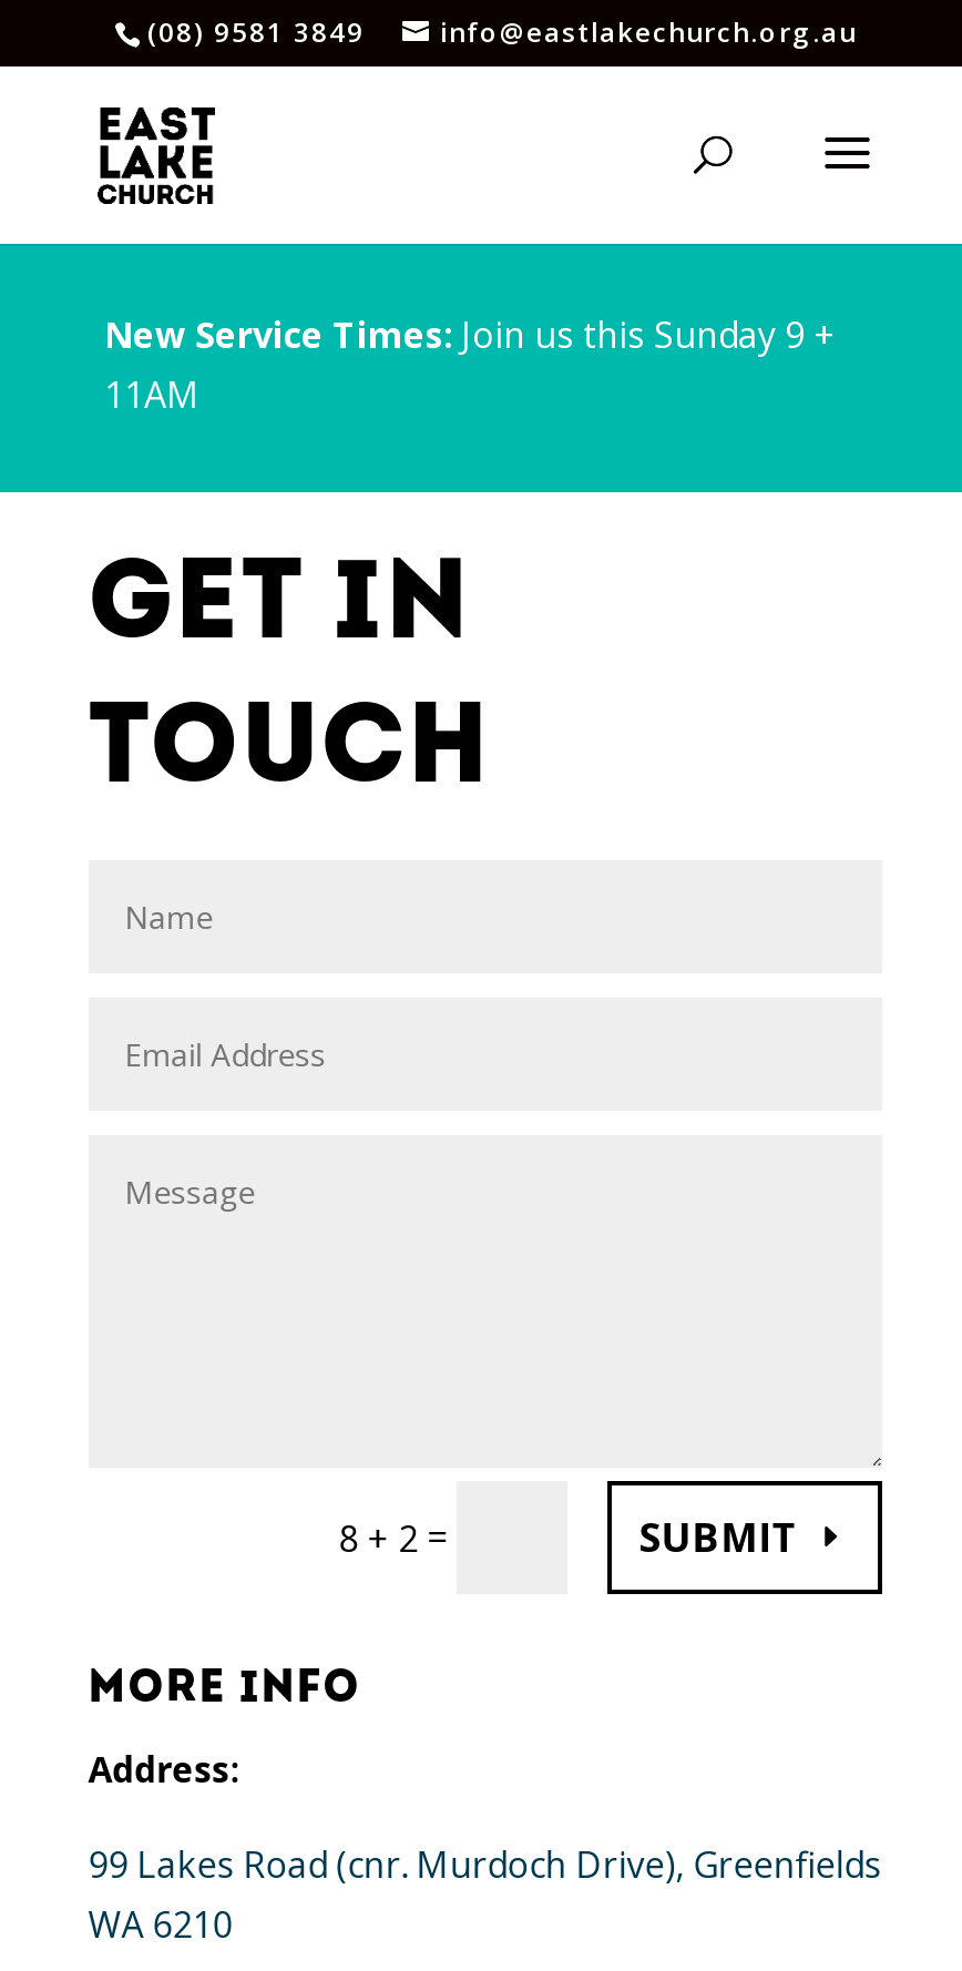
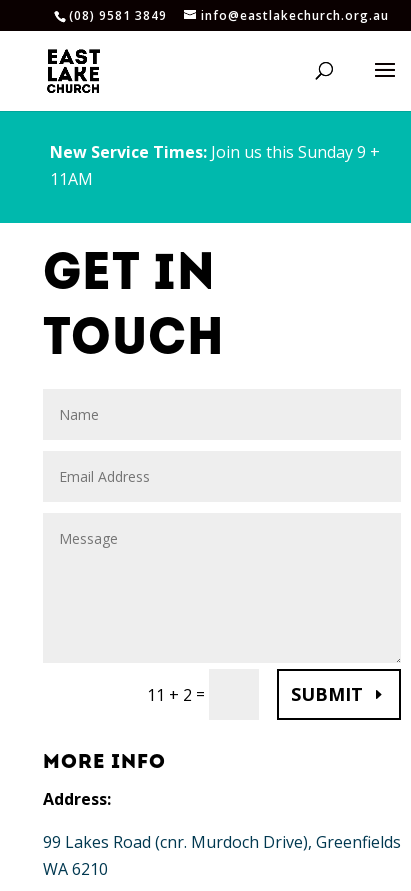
- 8 + 2 =
+ 11 + 2 =
